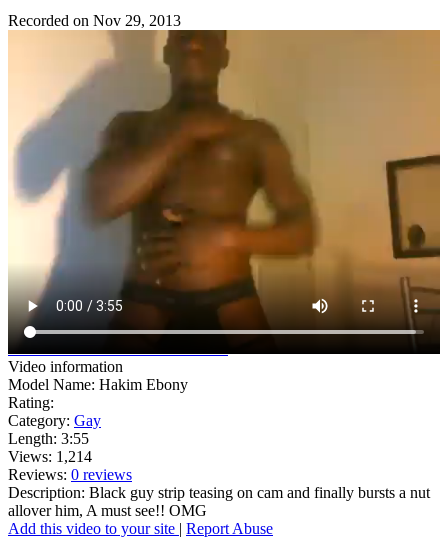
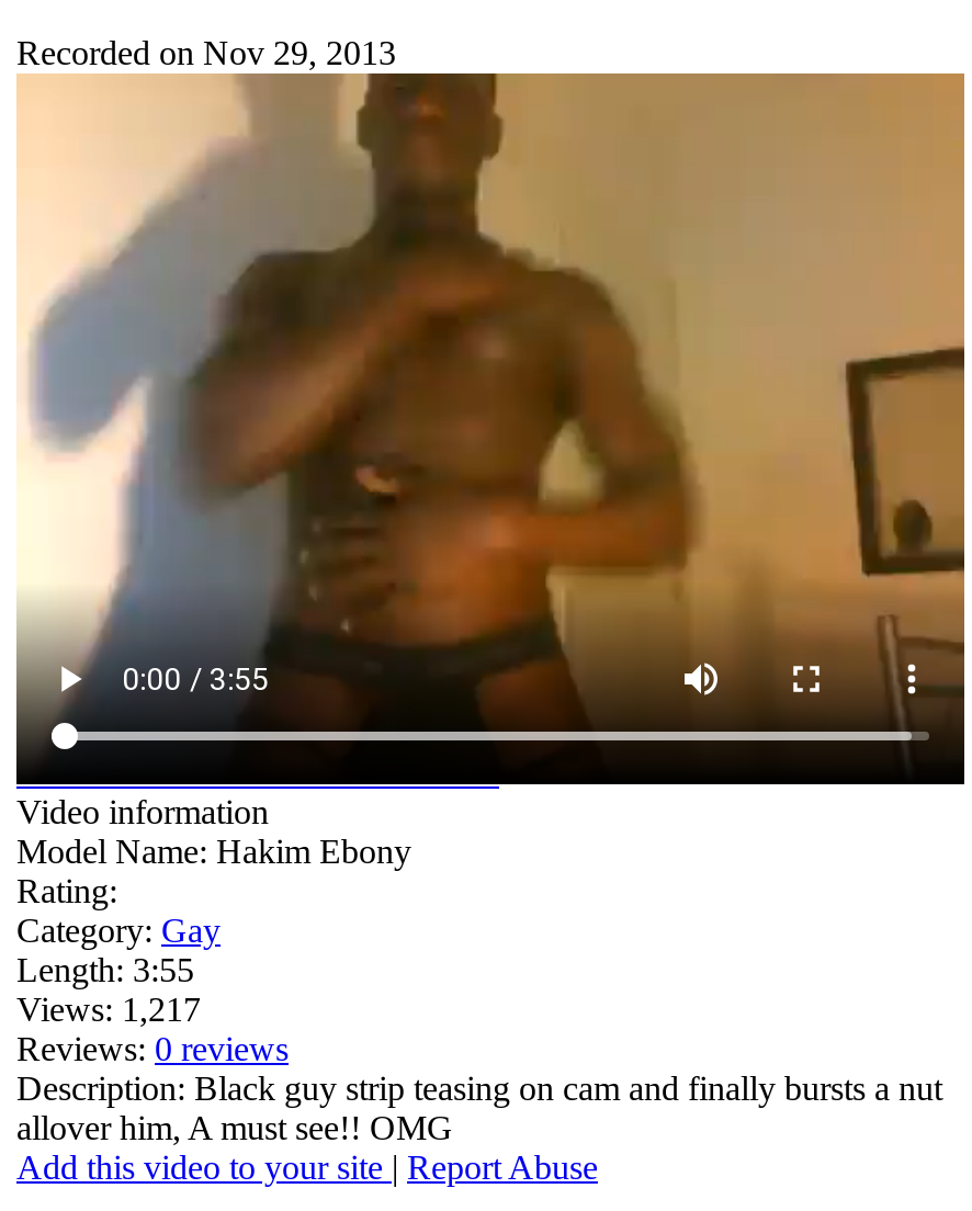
- Views: 1,214
+ Views: 1,217
